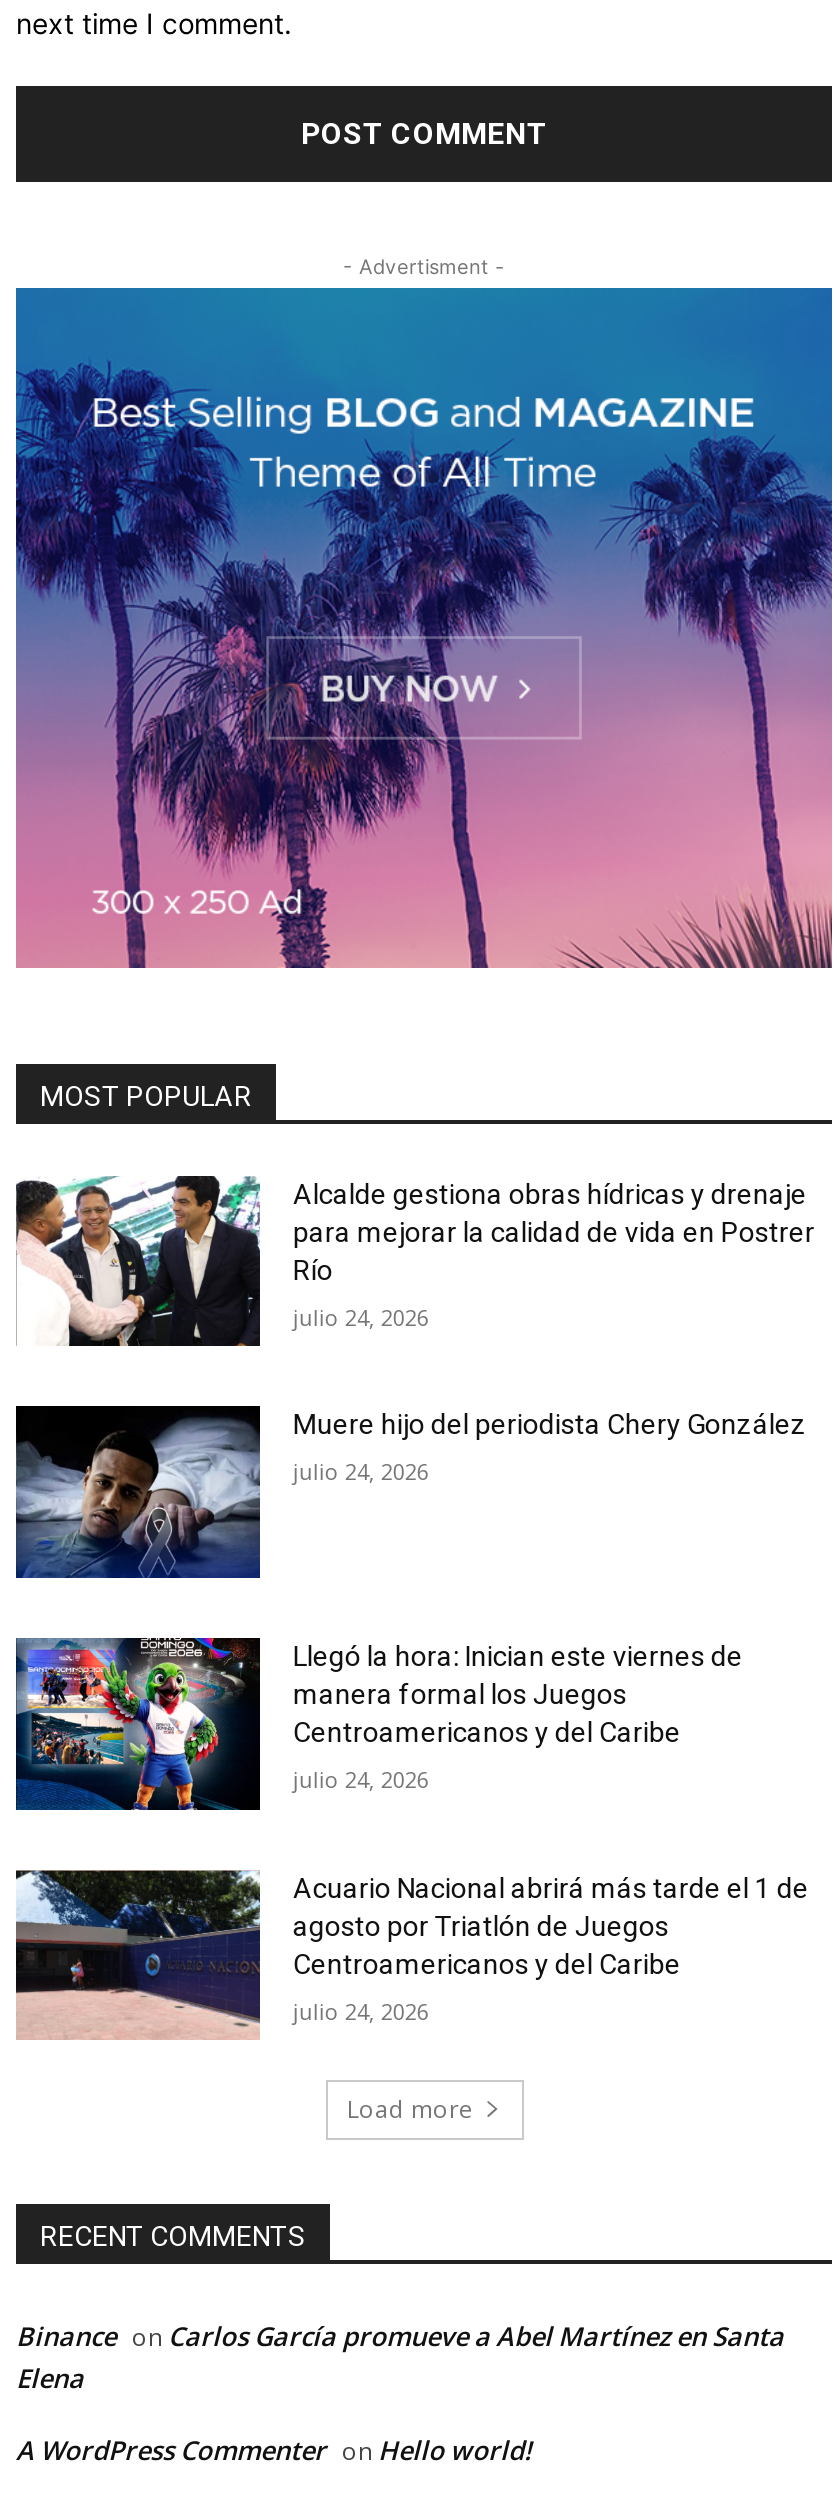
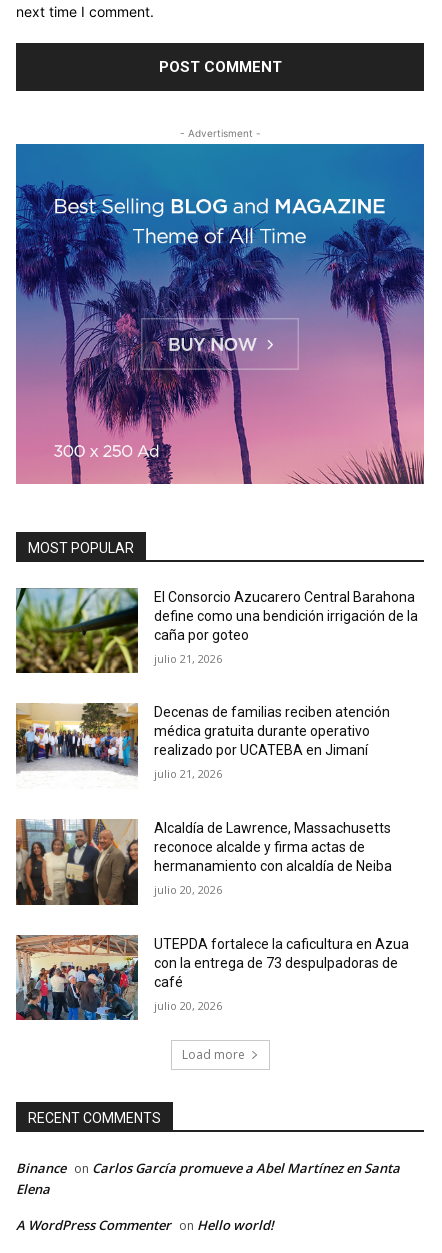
- [image]
- Alcalde gestiona obras hídricas y drenaje
- para mejorar la calidad de vida en Postrer
- Río
+ [image]
+ El Consorcio Azucarero Central Barahona
+ define como una bendición irrigación de la
+ caña por goteo

- julio 24, 2026
+ julio 21, 2026

- [image]
- Muere hijo del periodista Chery González
+ [image]
+ Decenas de familias reciben atención
+ médica gratuita durante operativo
+ realizado por UCATEBA en Jimaní

- julio 24, 2026
+ julio 21, 2026

- [image]
- Llegó la hora: Inician este viernes de
- manera formal los Juegos
- Centroamericanos y del Caribe
+ [image]
+ Alcaldía de Lawrence, Massachusetts
+ reconoce alcalde y firma actas de
+ hermanamiento con alcaldía de Neiba

- julio 24, 2026
+ julio 20, 2026

- [image]
- Acuario Nacional abrirá más tarde el 1 de
- agosto por Triatlón de Juegos
- Centroamericanos y del Caribe
+ [image]
+ UTEPDA fortalece la caficultura en Azua
+ con la entrega de 73 despulpadoras de
+ café

- julio 24, 2026
+ julio 20, 2026
